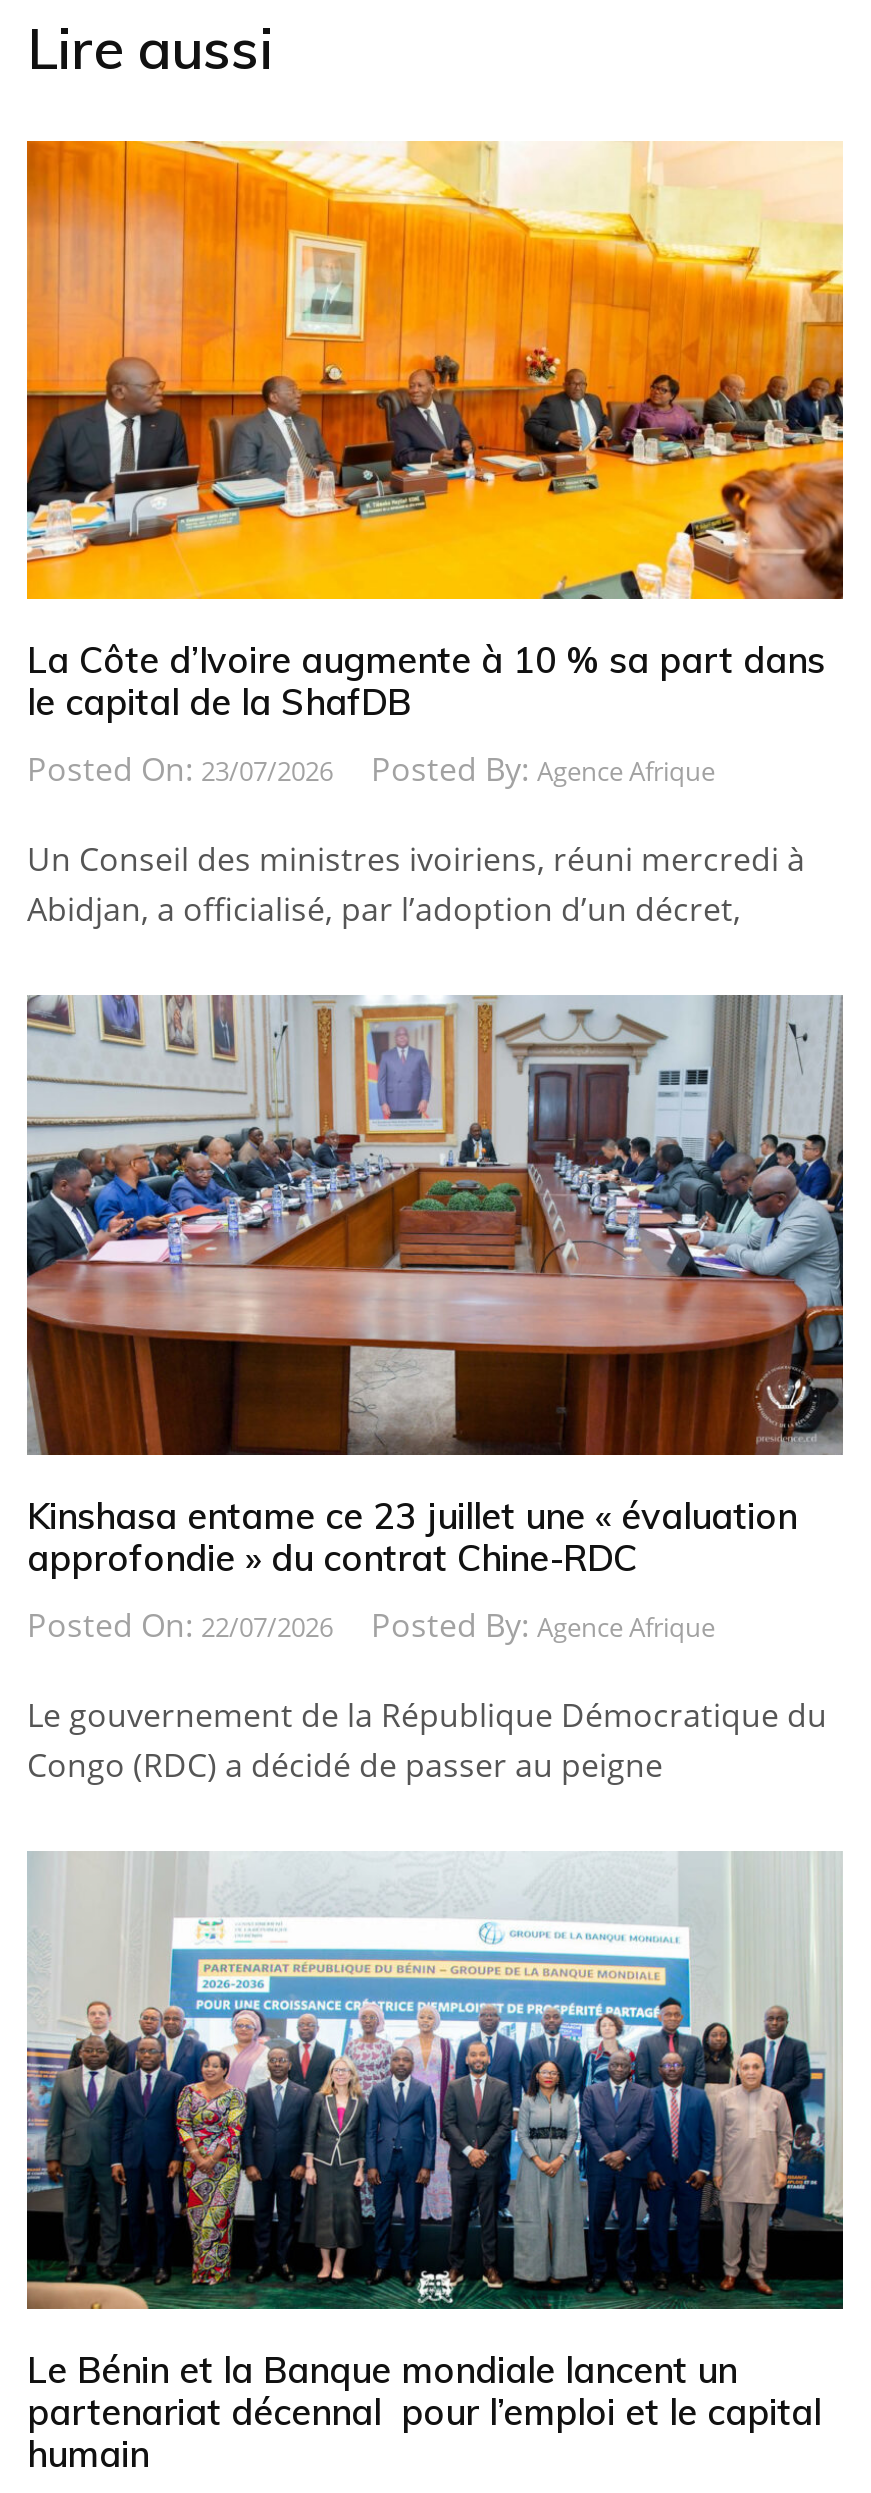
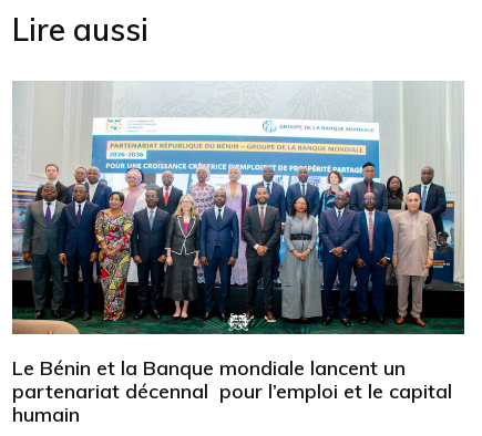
- [image]
- La Côte d’Ivoire augmente à 10 % sa part dans
- le capital de la ShafDB
- Posted On: 23/07/2026
- Posted By: Agence Afrique
- Un Conseil des ministres ivoiriens, réuni mercredi à
- Abidjan, a officialisé, par l’adoption d’un décret,

- [image]
- Kinshasa entame ce 23 juillet une « évaluation
- approfondie » du contrat Chine-RDC
- Posted On: 22/07/2026
- Posted By: Agence Afrique
- Le gouvernement de la République Démocratique du
- Congo (RDC) a décidé de passer au peigne
